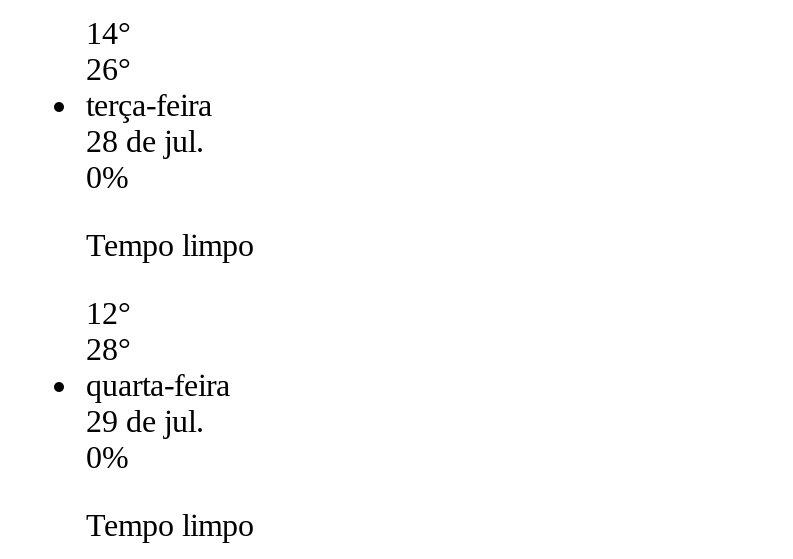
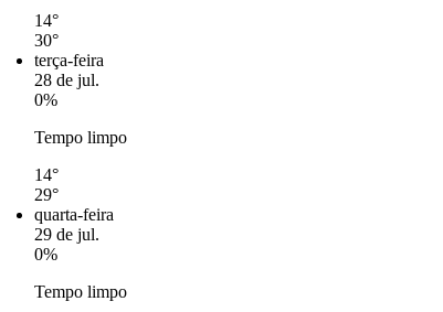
- 26°
+ 30°

- 12°
+ 14°

- 28°
+ 29°
